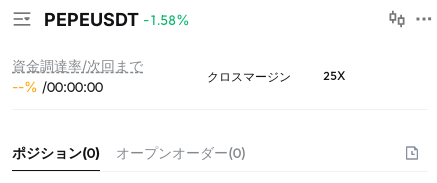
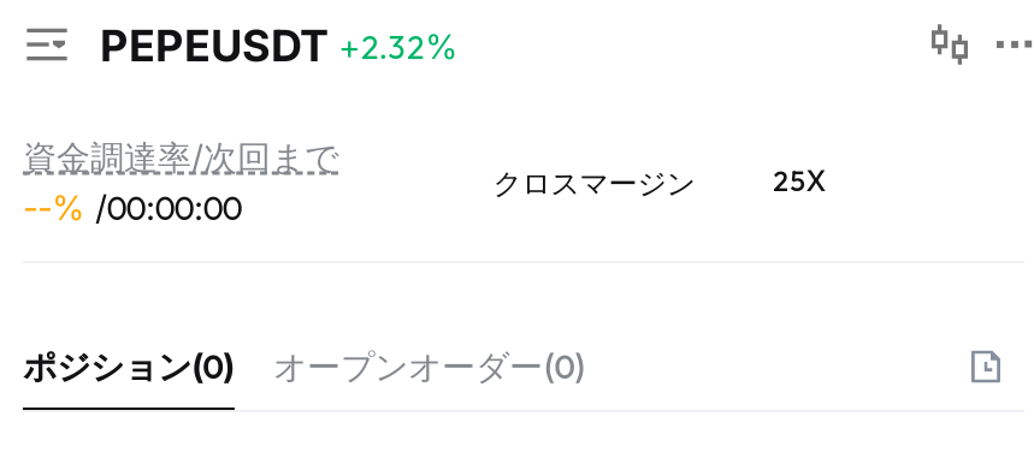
- PEPEUSDT -1.58%
+ PEPEUSDT +2.32%
